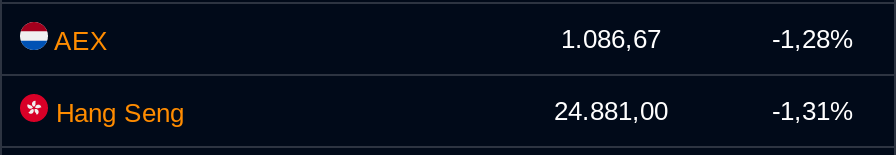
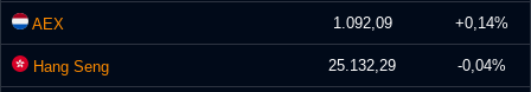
- 1.086,67
+ 1.092,09

- -1,28%
+ +0,14%

- 24.881,00
+ 25.132,29

- -1,31%
+ -0,04%
